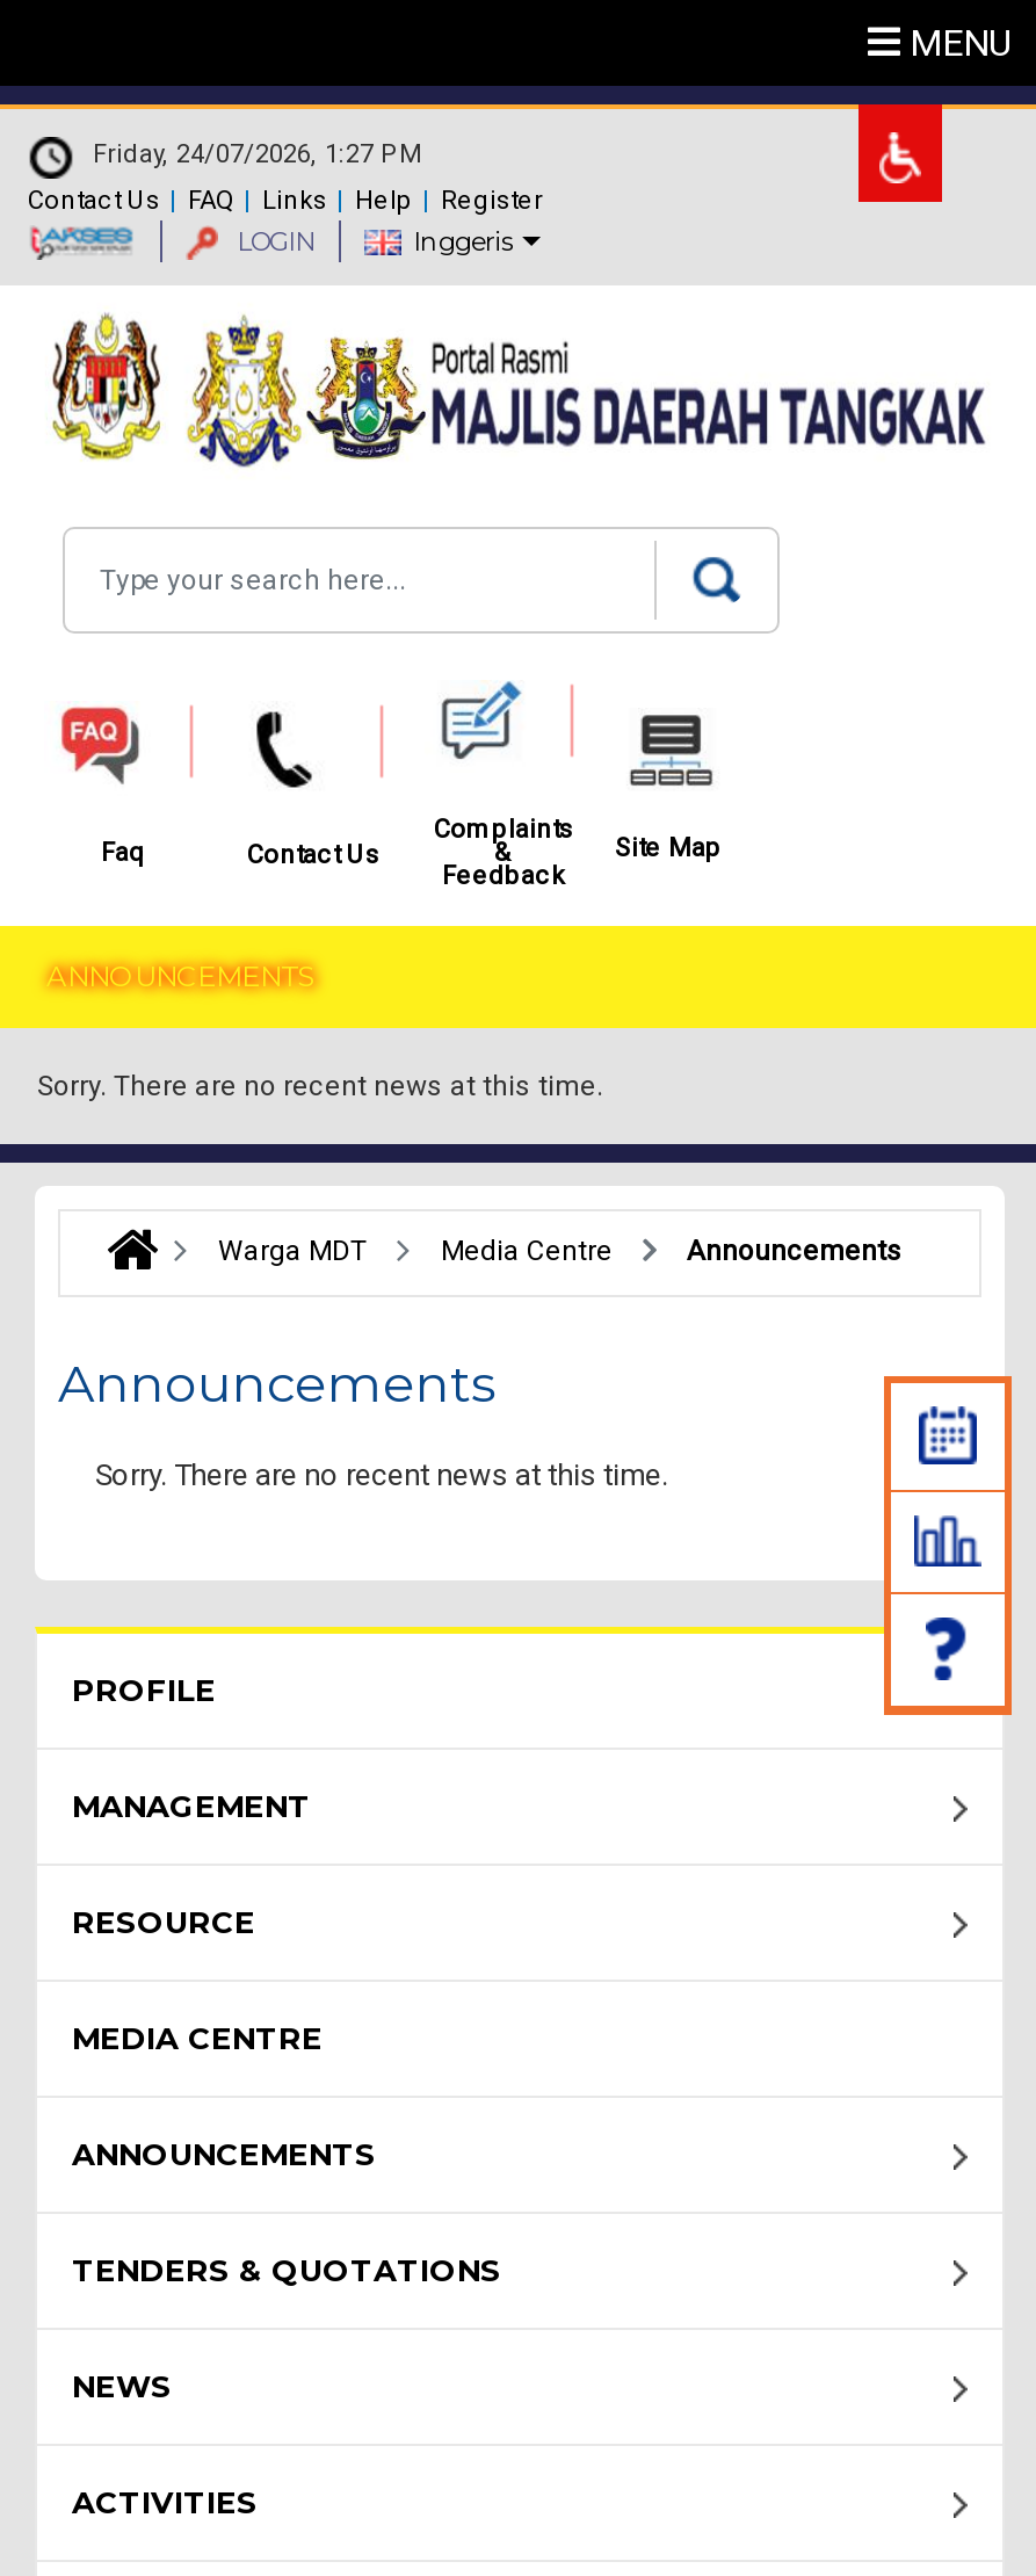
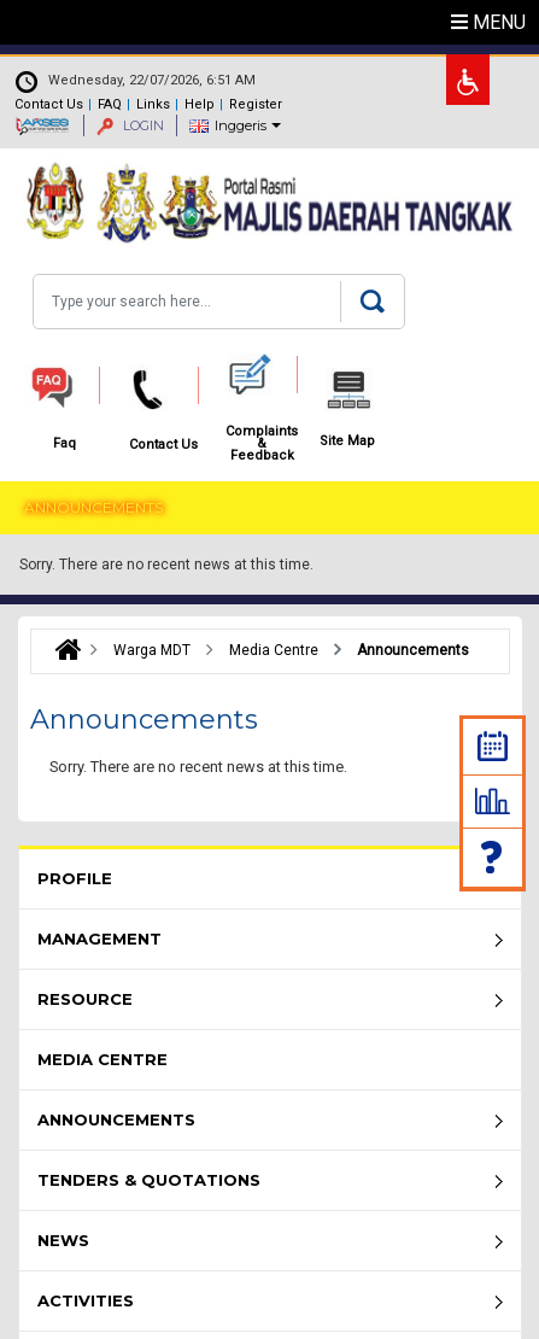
- Friday, 24/07/2026, 1:27 PM
+ Wednesday, 22/07/2026, 6:51 AM
